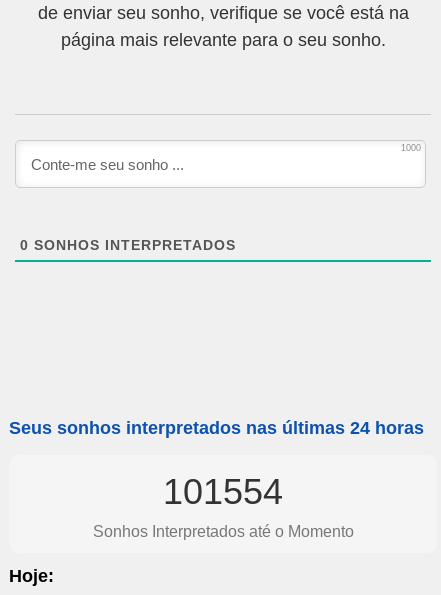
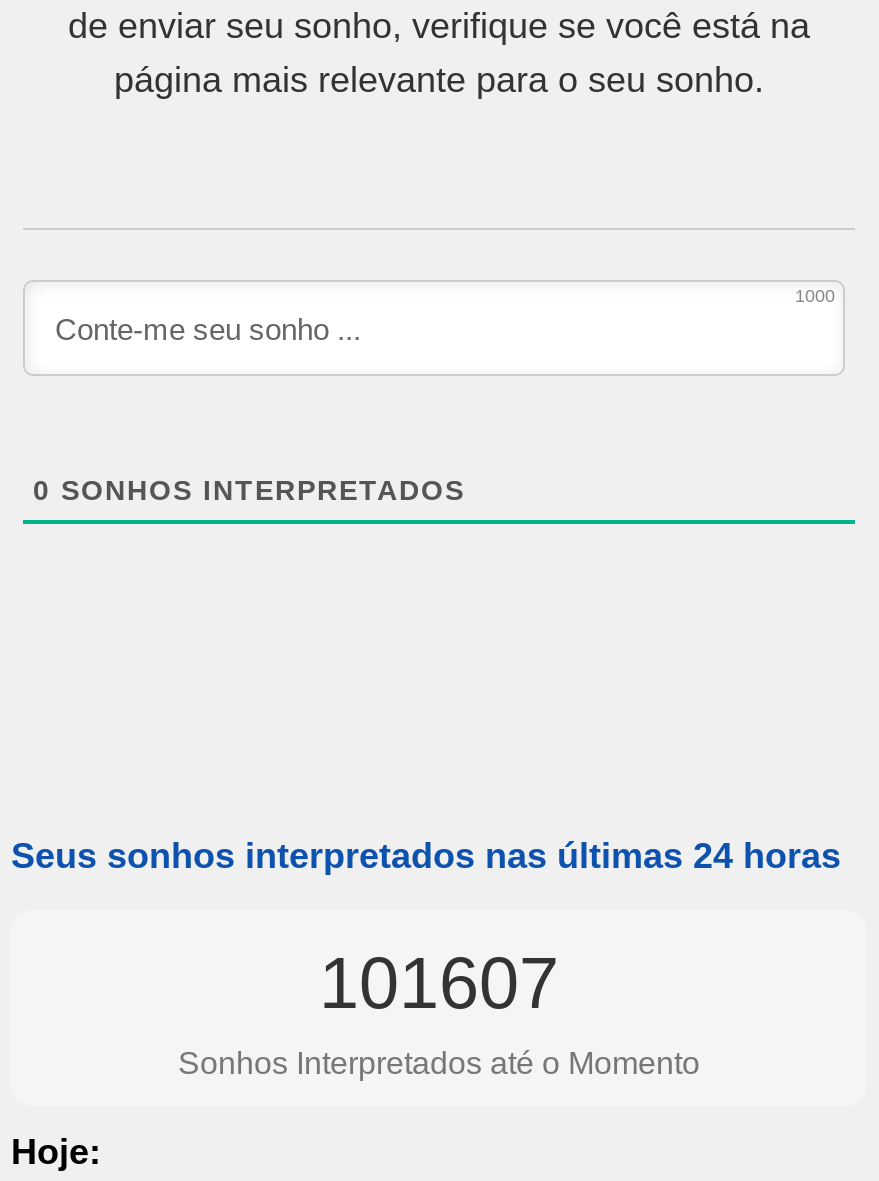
- 101554
+ 101607
